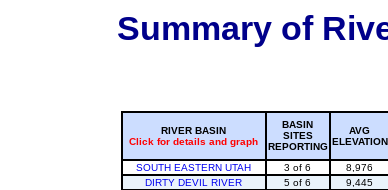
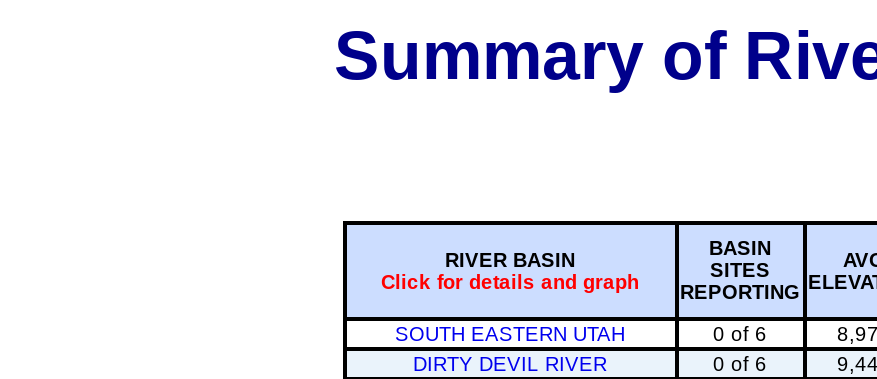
- 3 of 6
+ 0 of 6

- 5 of 6
+ 0 of 6
